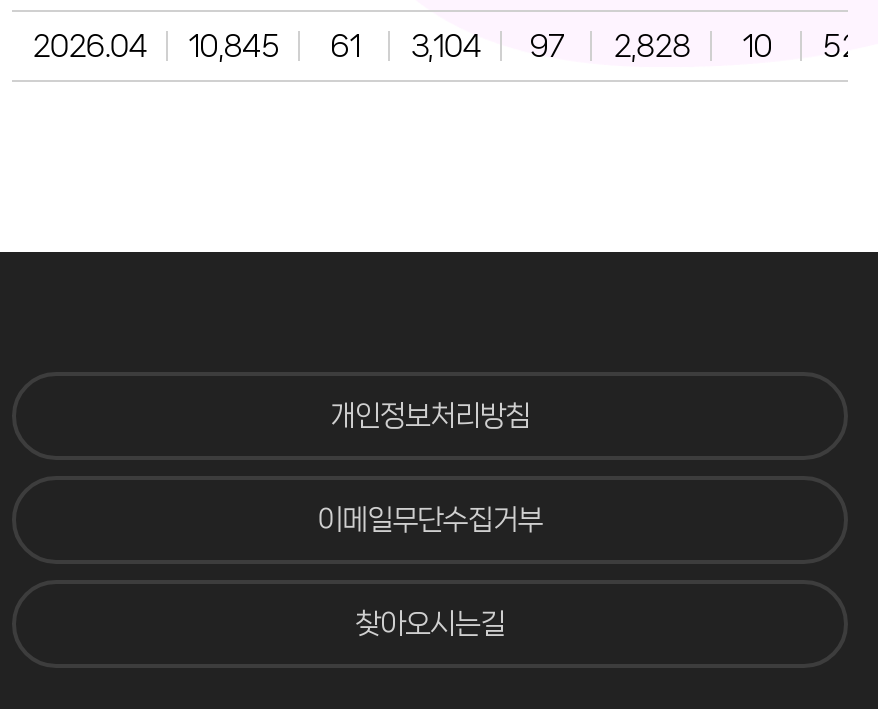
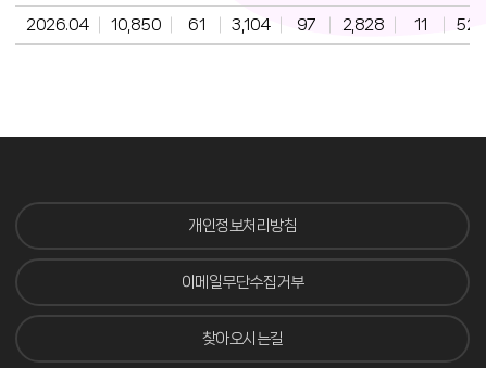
- 10,845
+ 10,850

- 10
+ 11
